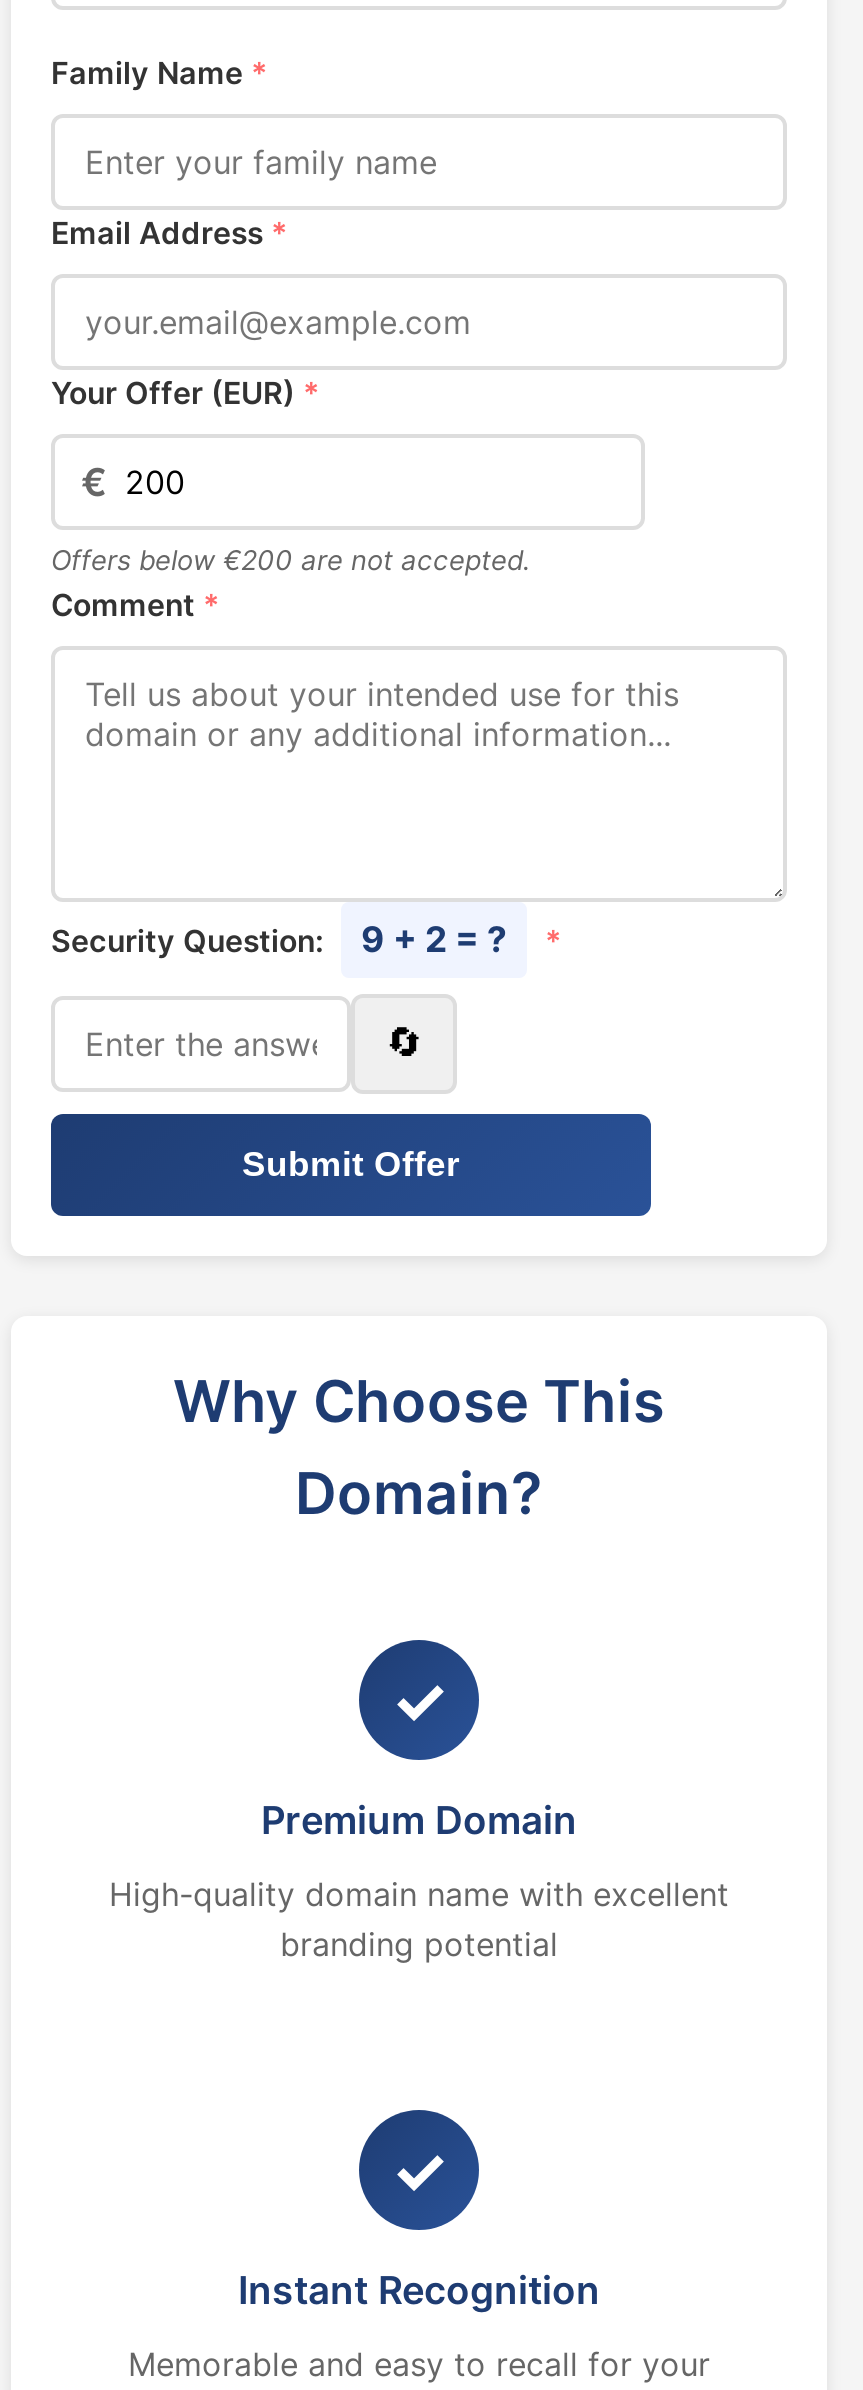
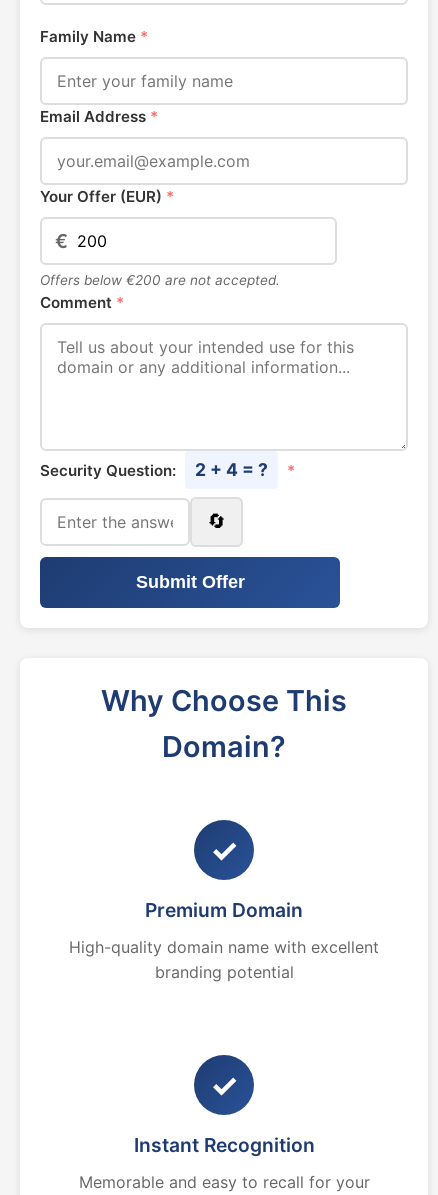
- 9 + 2 = ?
+ 2 + 4 = ?
